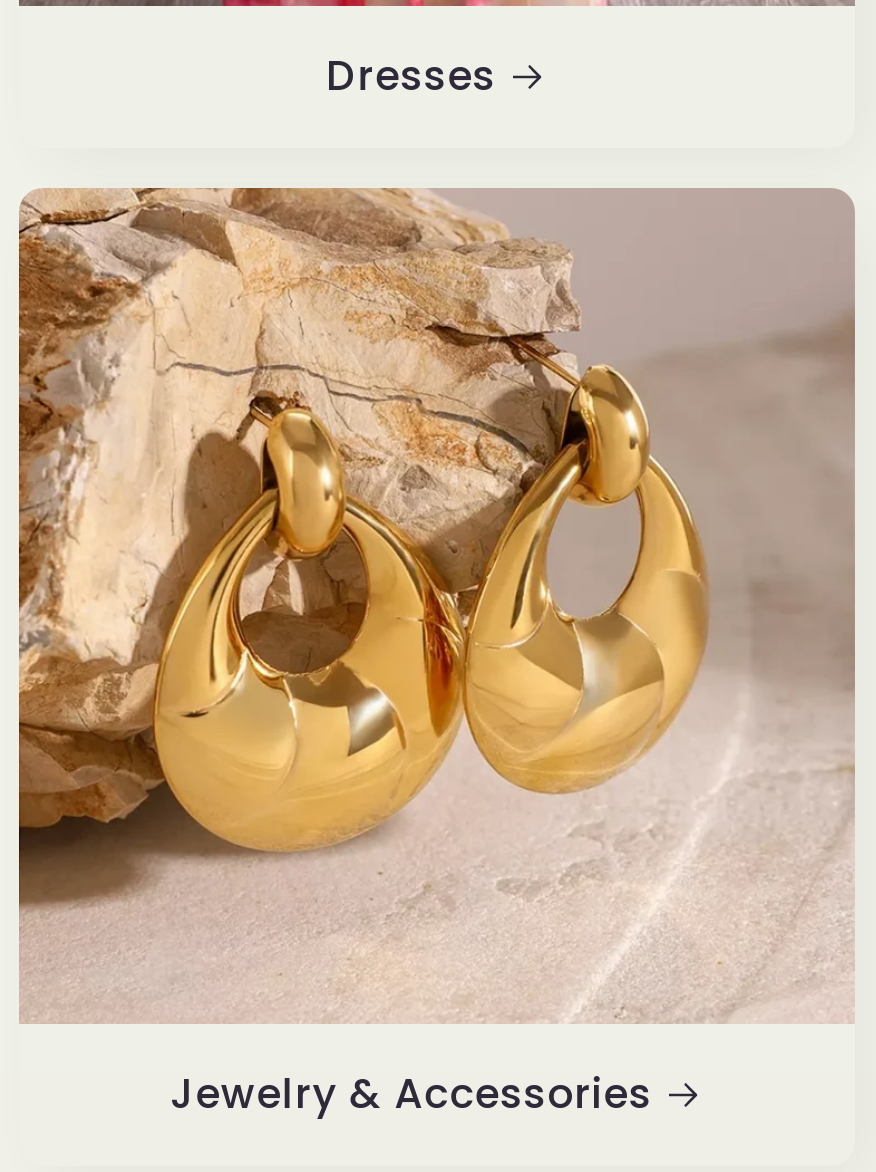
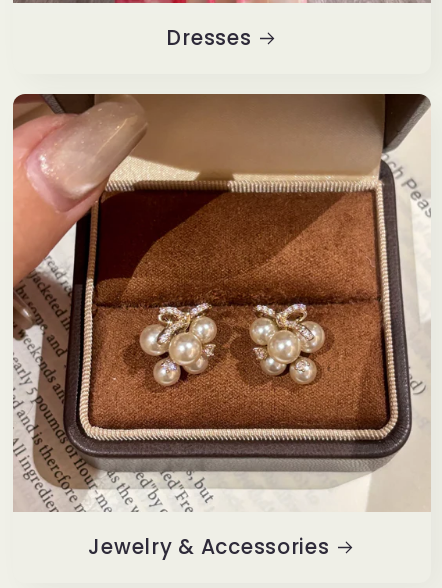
- [image]
+ [image]
